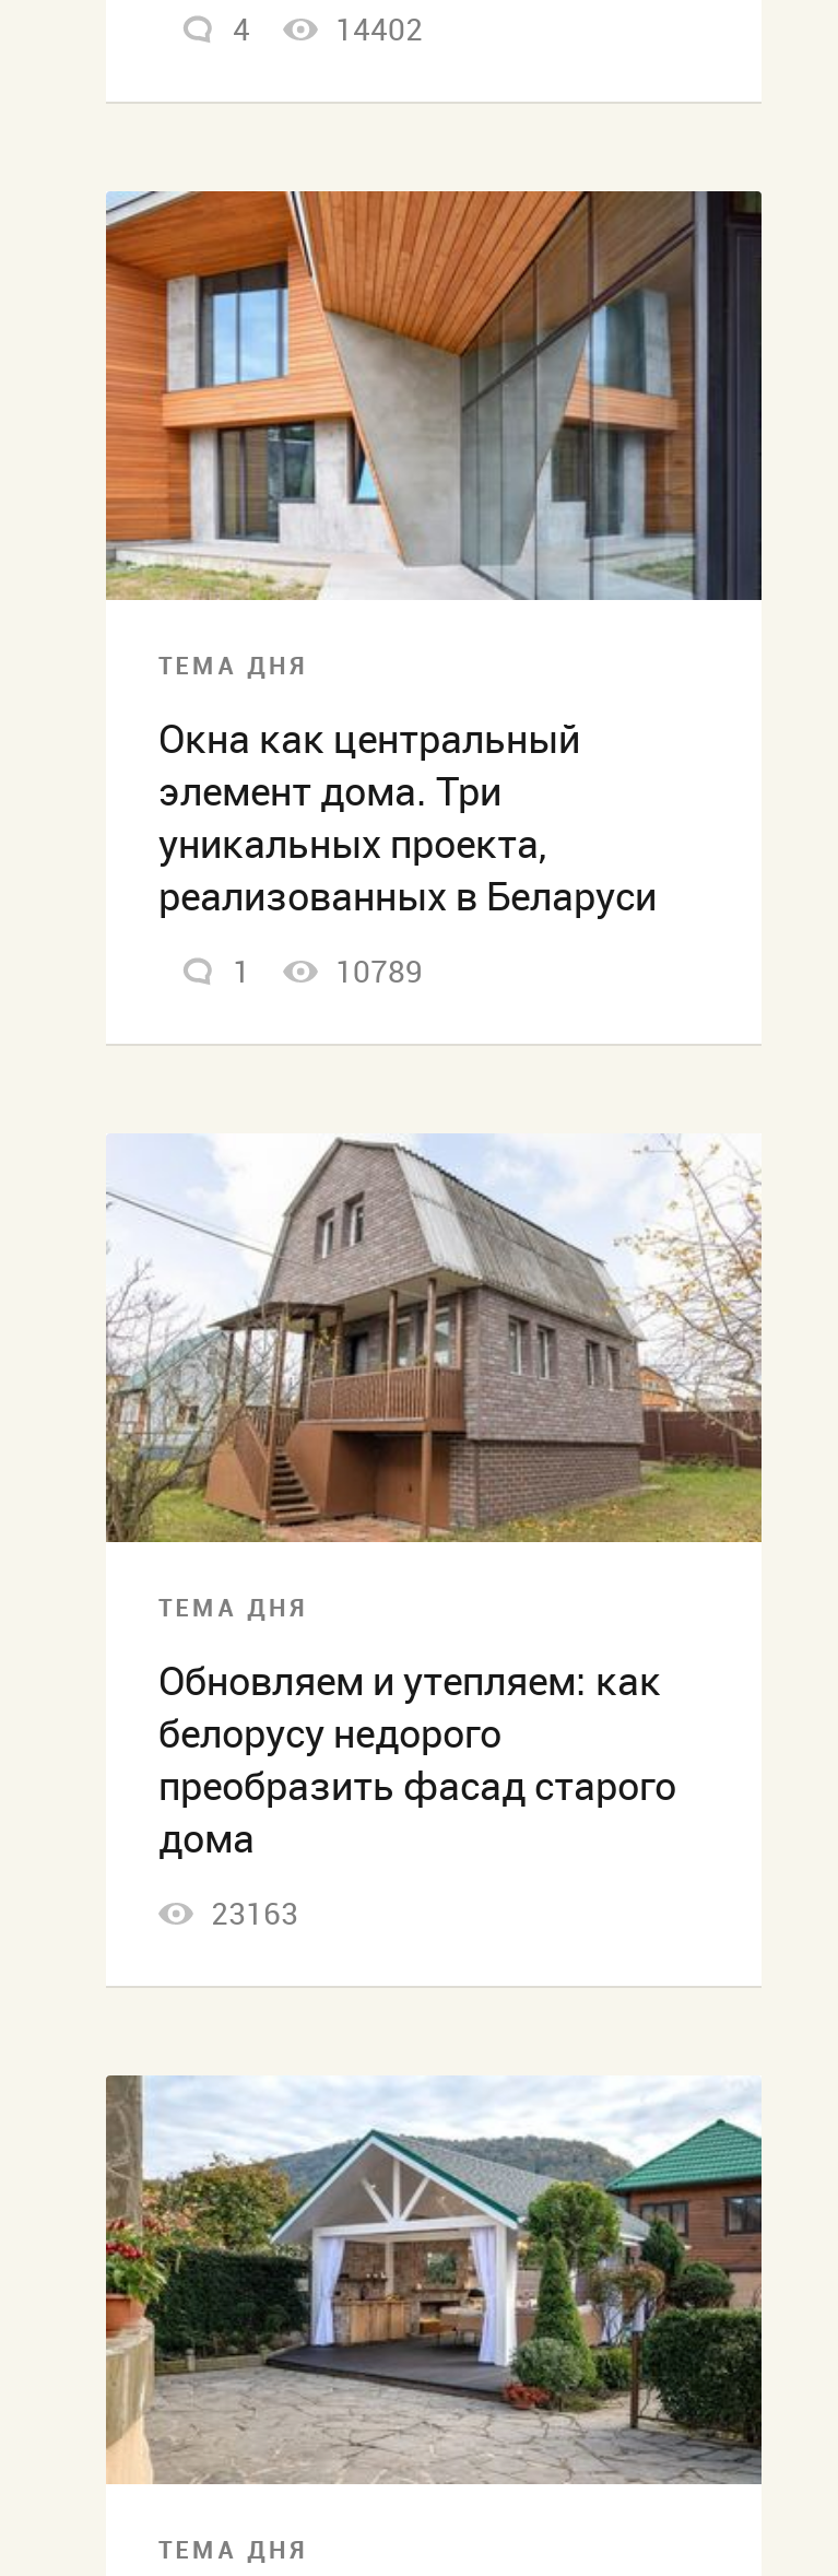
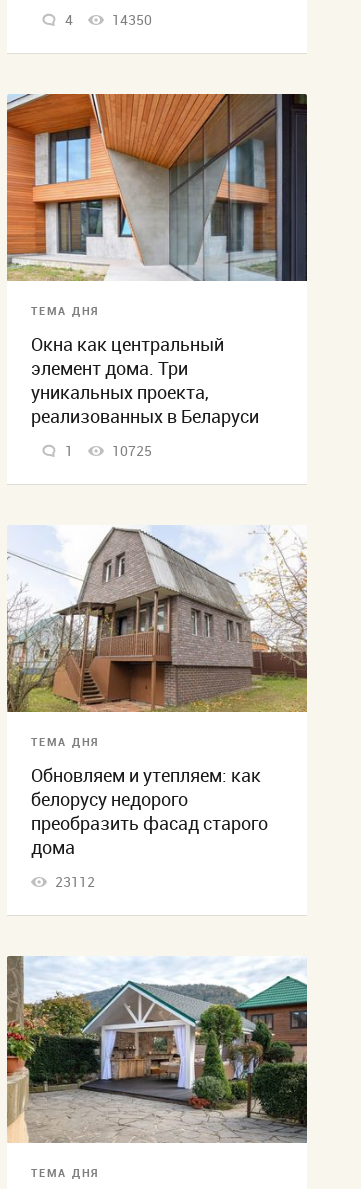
- 14402
+ 14350

- 10789
+ 10725

- 23163
+ 23112
